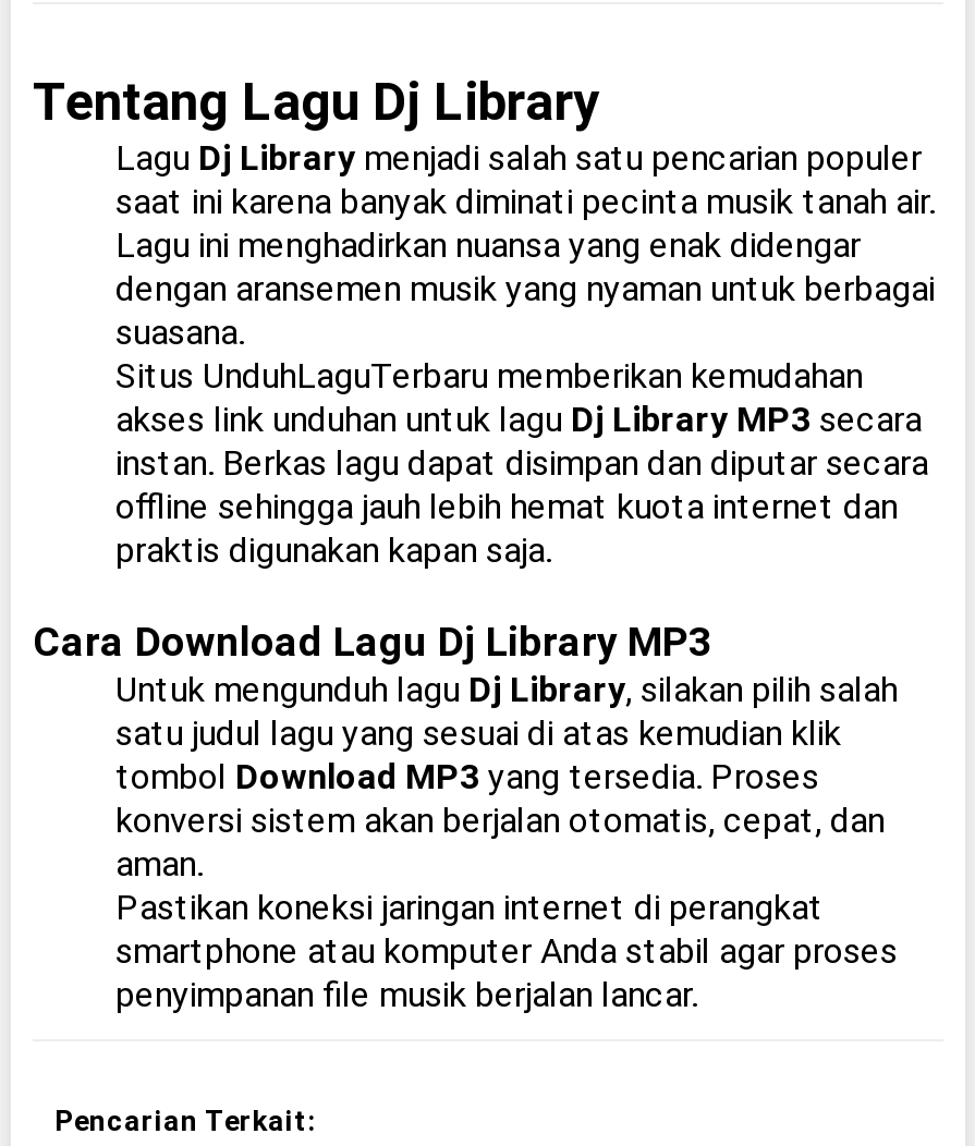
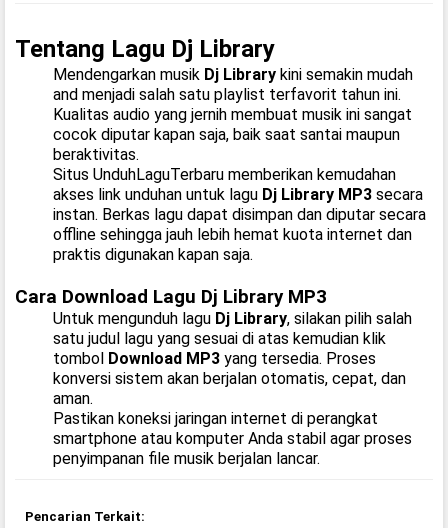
- Lagu Dj Library menjadi salah satu pencarian populer
- saat ini karena banyak diminati pecinta musik tanah air.
- Lagu ini menghadirkan nuansa yang enak didengar
- dengan aransemen musik yang nyaman untuk berbagai
- suasana.
+ Mendengarkan musik Dj Library kini semakin mudah
+ and menjadi salah satu playlist terfavorit tahun ini.
+ Kualitas audio yang jernih membuat musik ini sangat
+ cocok diputar kapan saja, baik saat santai maupun
+ beraktivitas.
